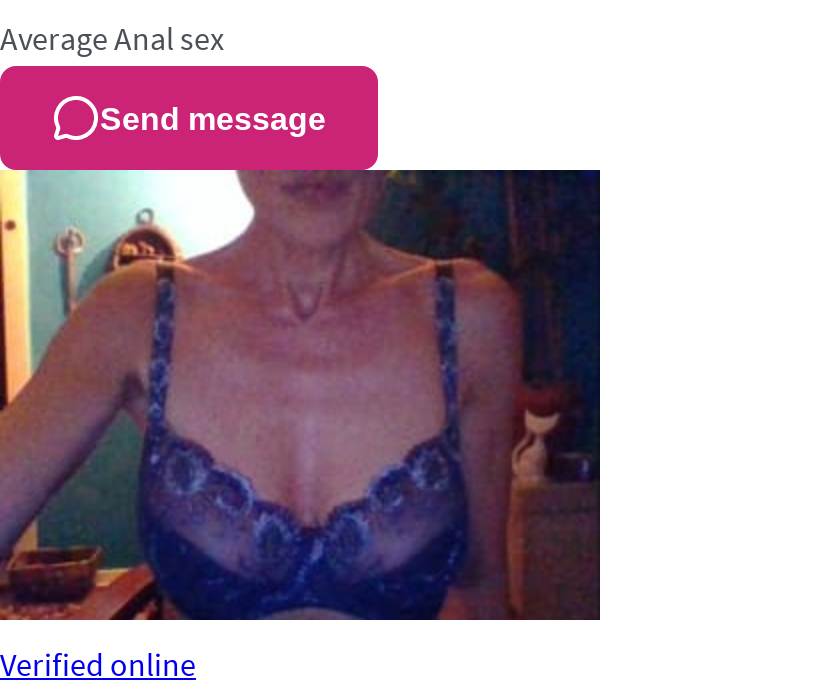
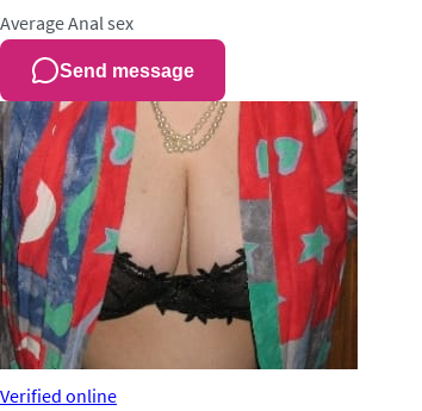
- [image]
+ [image]
